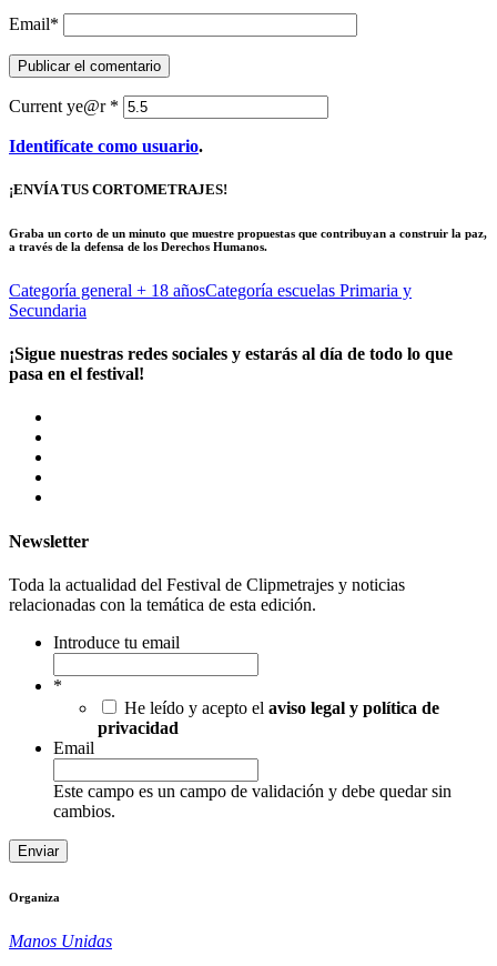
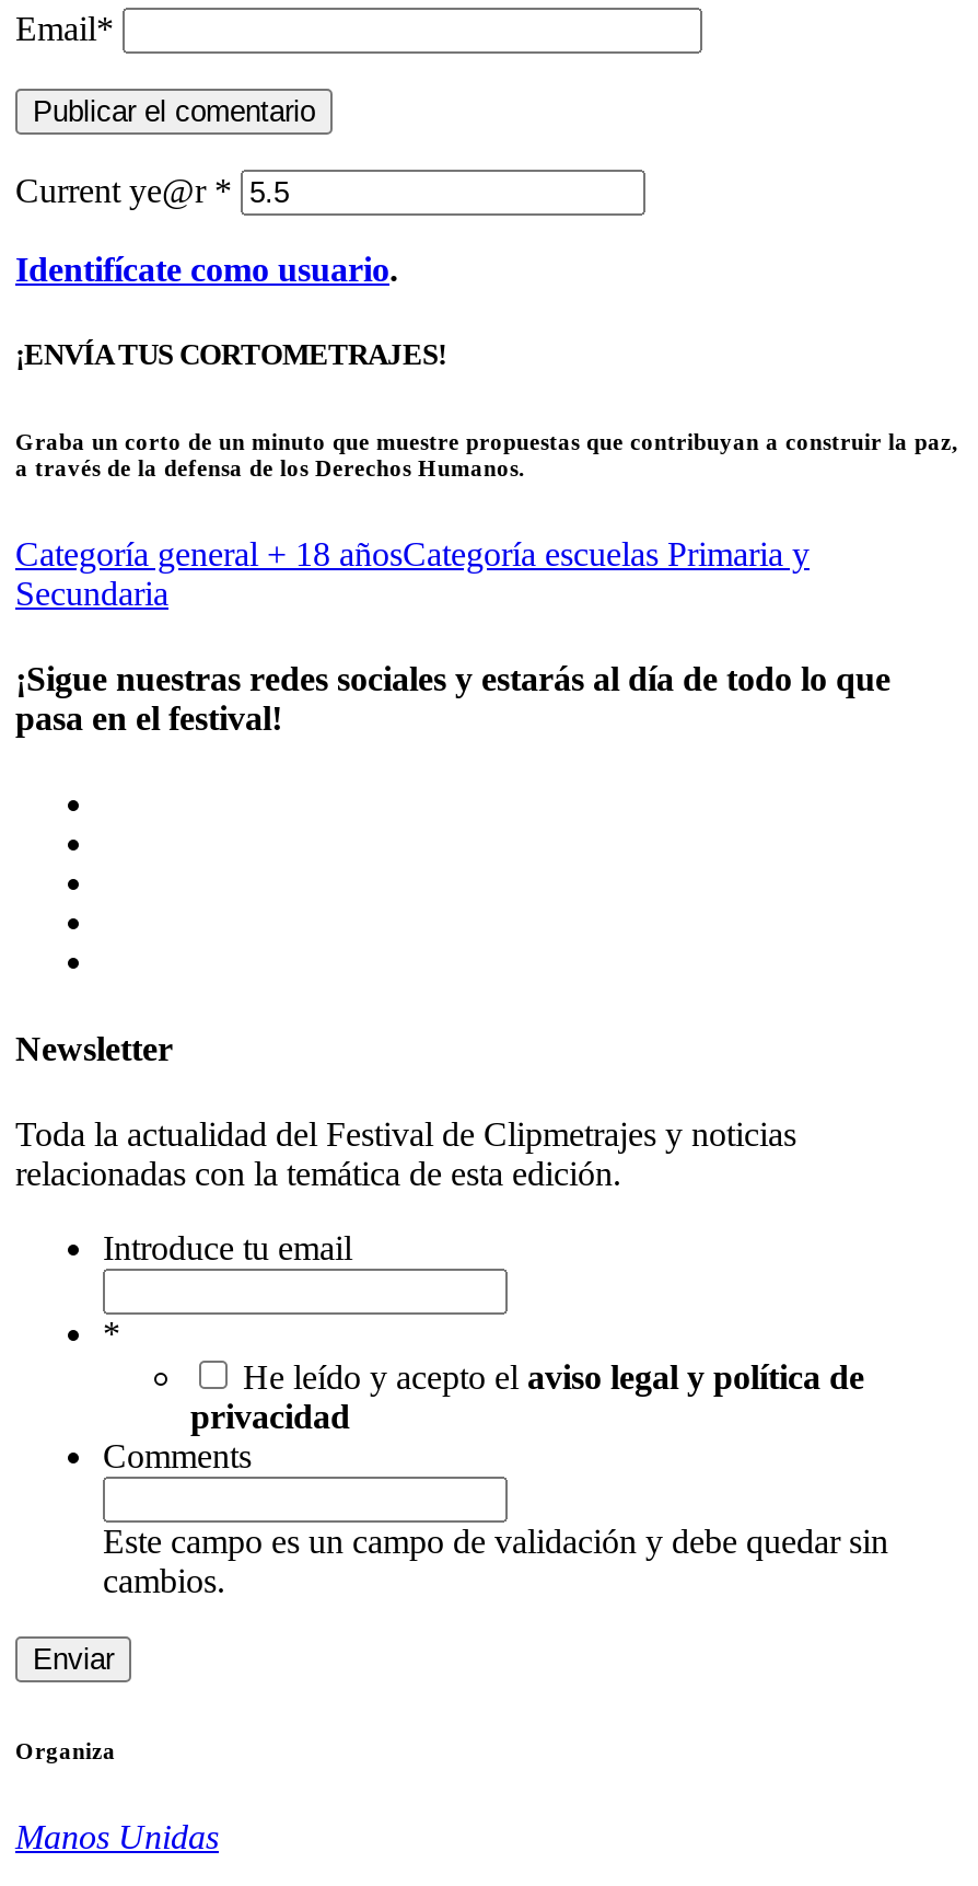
- Email
+ Comments
